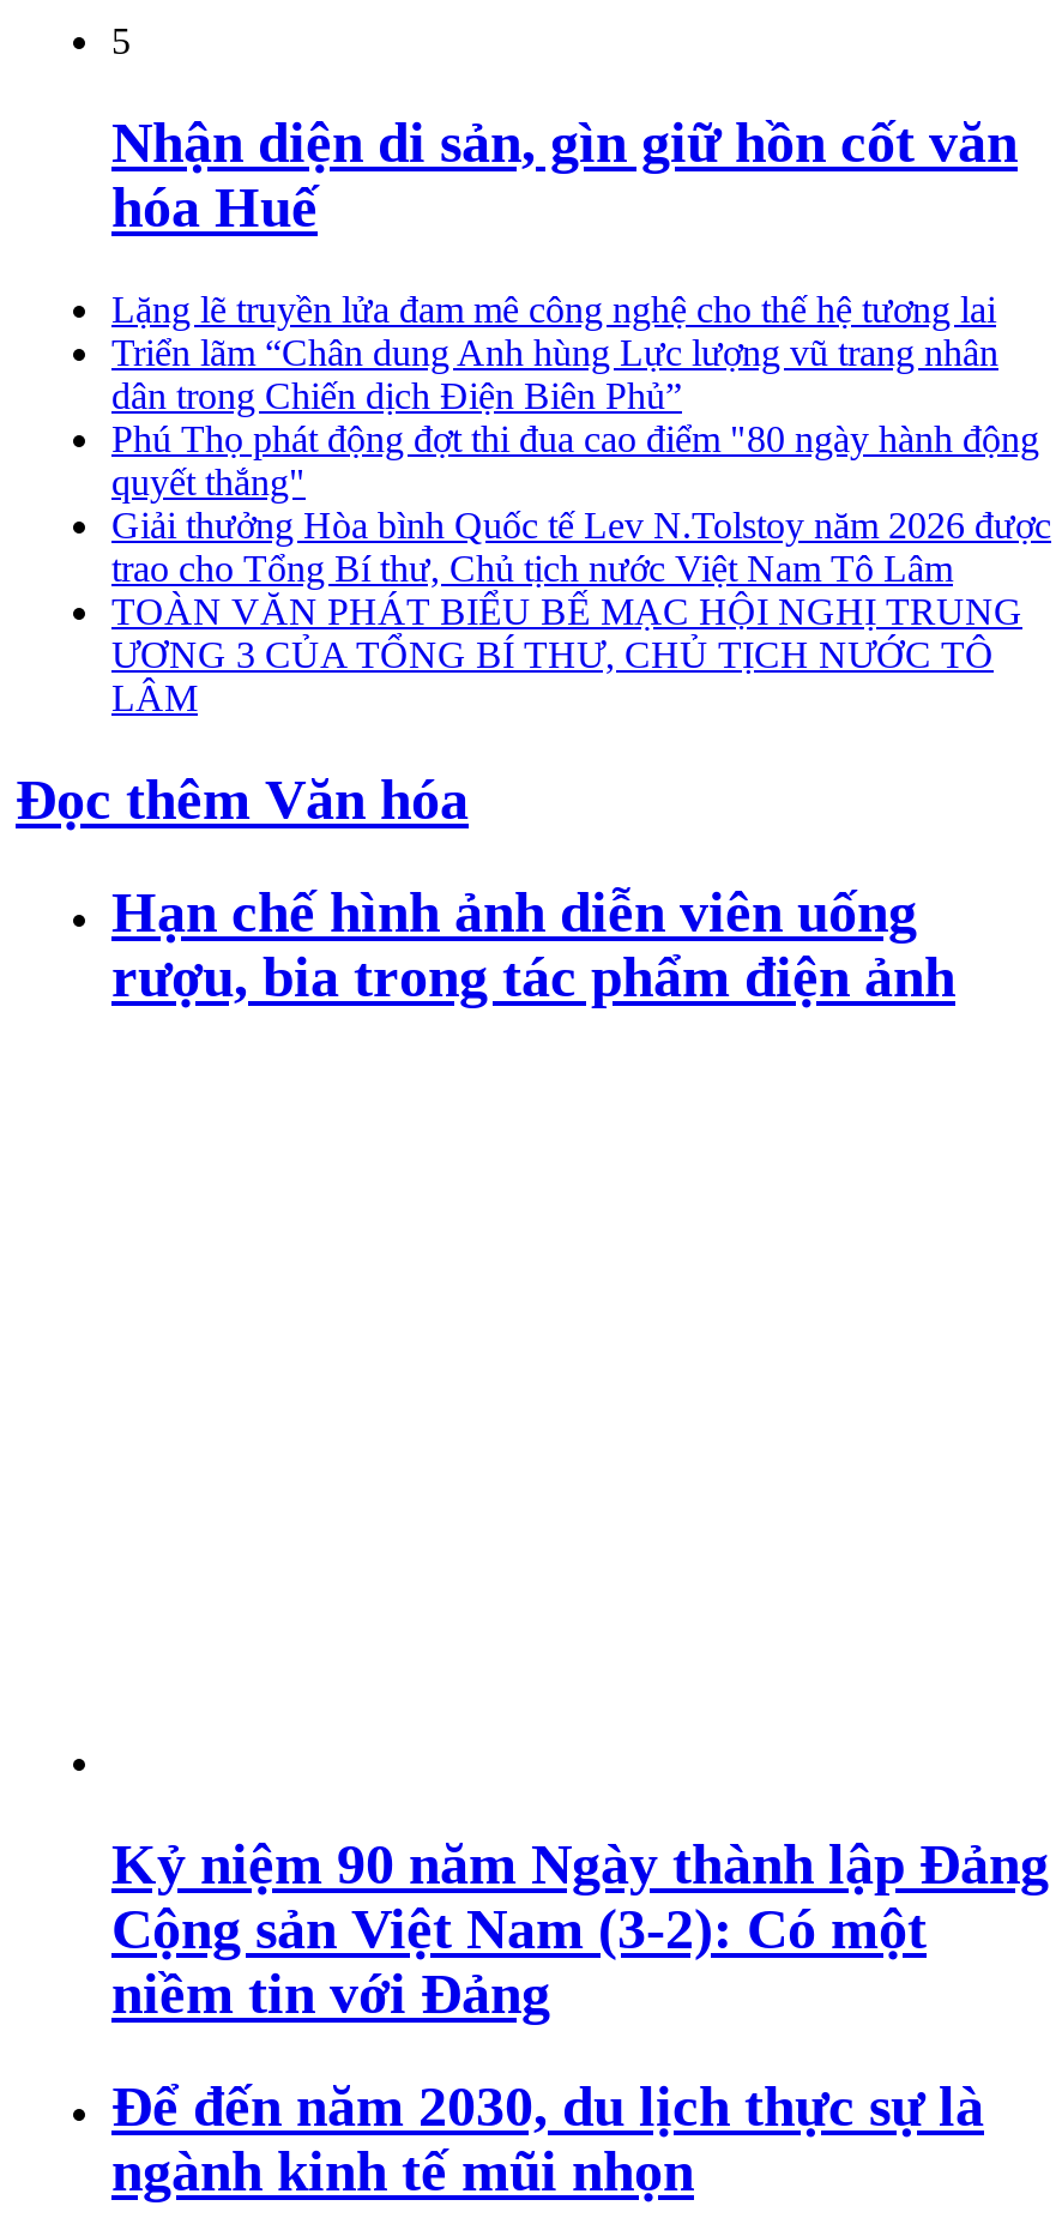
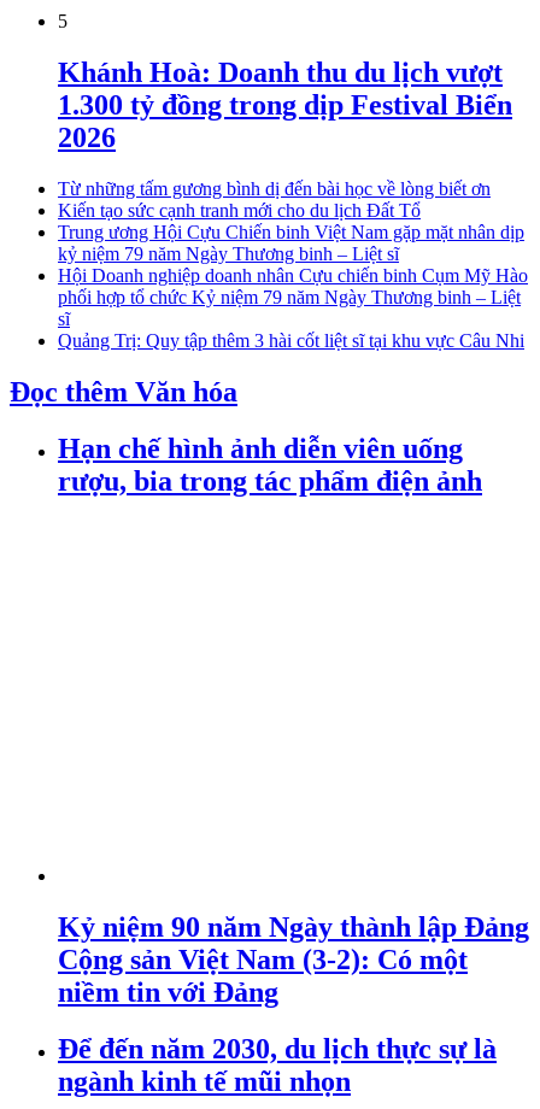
- Nhận diện di sản, gìn giữ hồn cốt văn
- hóa Huế
+ Khánh Hoà: Doanh thu du lịch vượt
+ 1.300 tỷ đồng trong dịp Festival Biển
+ 2026

- Lặng lẽ truyền lửa đam mê công nghệ cho thế hệ tương lai
- Triển lãm “Chân dung Anh hùng Lực lượng vũ trang nhân
- dân trong Chiến dịch Điện Biên Phủ”
- Phú Thọ phát động đợt thi đua cao điểm "80 ngày hành động
- quyết thắng"
- Giải thưởng Hòa bình Quốc tế Lev N.Tolstoy năm 2026 được
- trao cho Tổng Bí thư, Chủ tịch nước Việt Nam Tô Lâm
- TOÀN VĂN PHÁT BIỂU BẾ MẠC HỘI NGHỊ TRUNG
- ƯƠNG 3 CỦA TỔNG BÍ THƯ, CHỦ TỊCH NƯỚC TÔ
- LÂM
+ Từ những tấm gương bình dị đến bài học về lòng biết ơn
+ Kiến tạo sức cạnh tranh mới cho du lịch Đất Tổ
+ Trung ương Hội Cựu Chiến binh Việt Nam gặp mặt nhân dịp
+ kỷ niệm 79 năm Ngày Thương binh – Liệt sĩ
+ Hội Doanh nghiệp doanh nhân Cựu chiến binh Cụm Mỹ Hào
+ phối hợp tổ chức Kỷ niệm 79 năm Ngày Thương binh – Liệt
+ sĩ
+ Quảng Trị: Quy tập thêm 3 hài cốt liệt sĩ tại khu vực Câu Nhi
